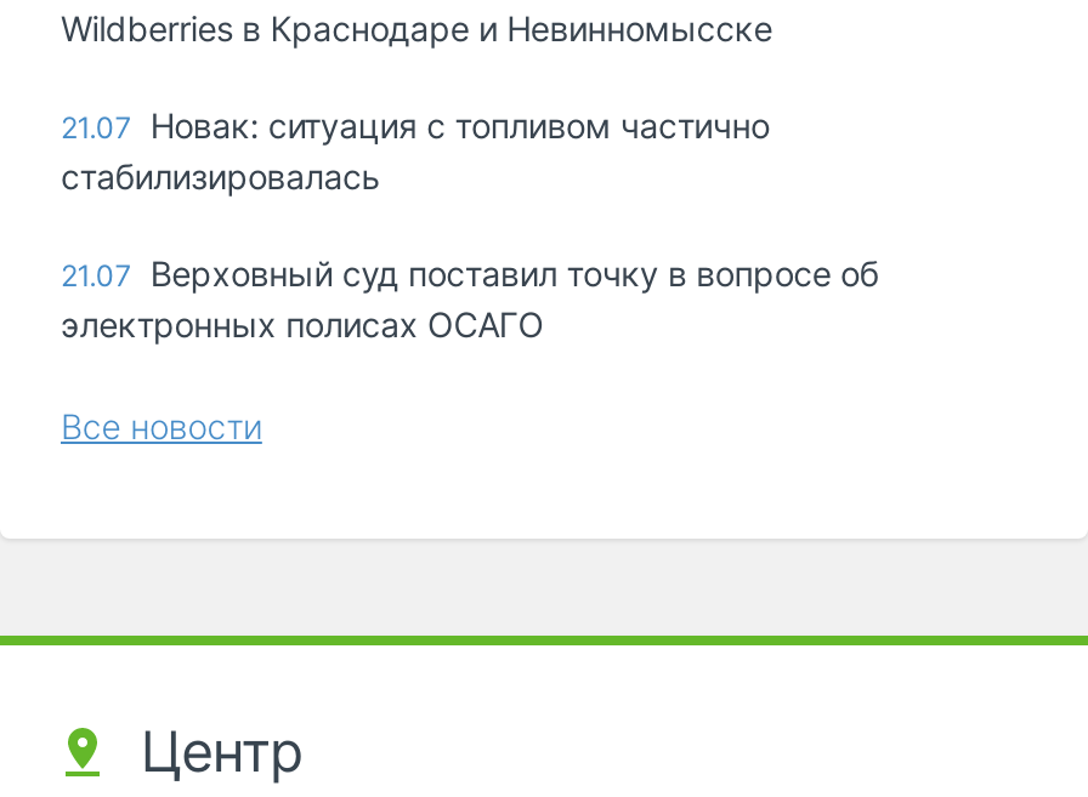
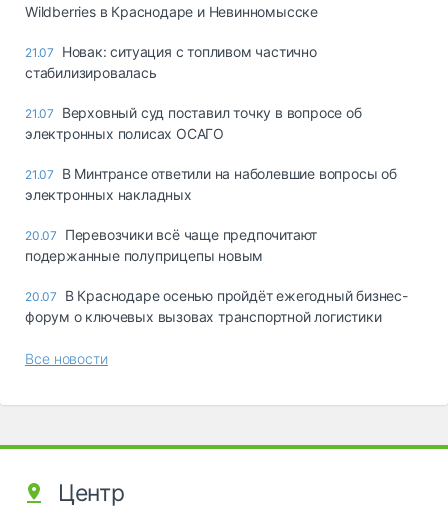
+ 21.07 В Минтрансе ответили на наболевшие вопросы об
+ электронных накладных
+ 20.07 Перевозчики всё чаще предпочитают
+ подержанные полуприцепы новым
+ 20.07 В Краснодаре осенью пройдёт ежегодный бизнес-
+ форум о ключевых вызовах транспортной логистики
